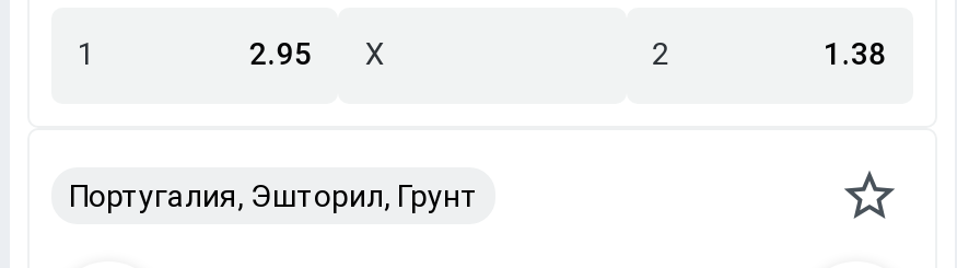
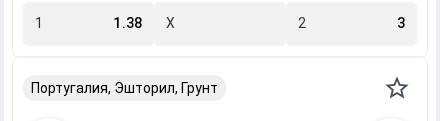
- 2.95 X
+ 1.38 X

- 1.38
+ 3
